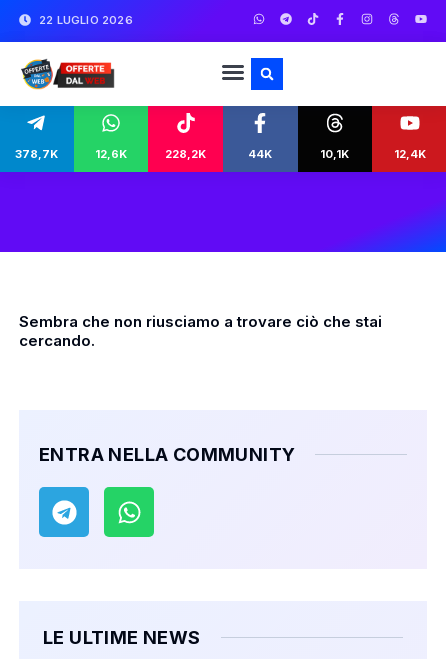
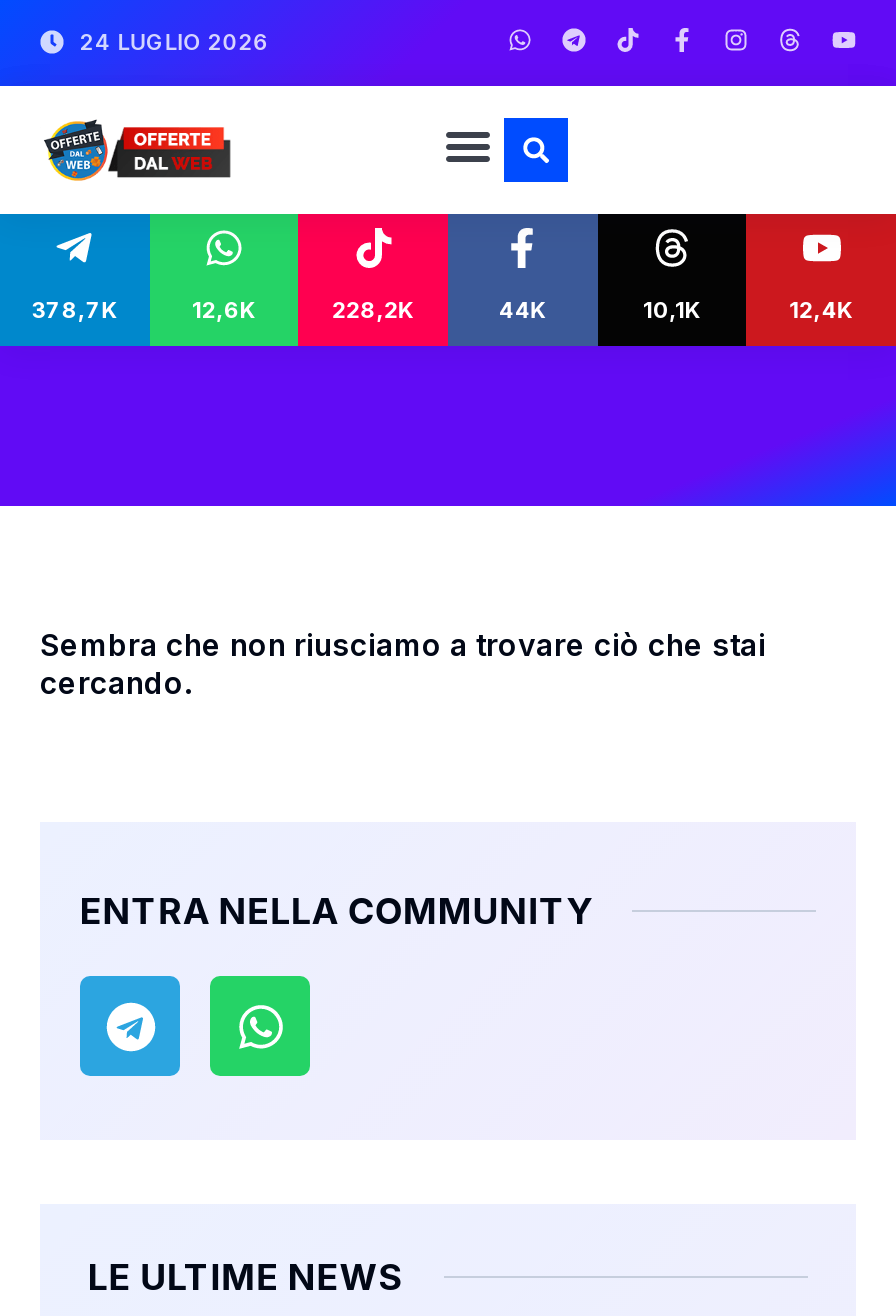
- 22 LUGLIO 2026
+ 24 LUGLIO 2026
